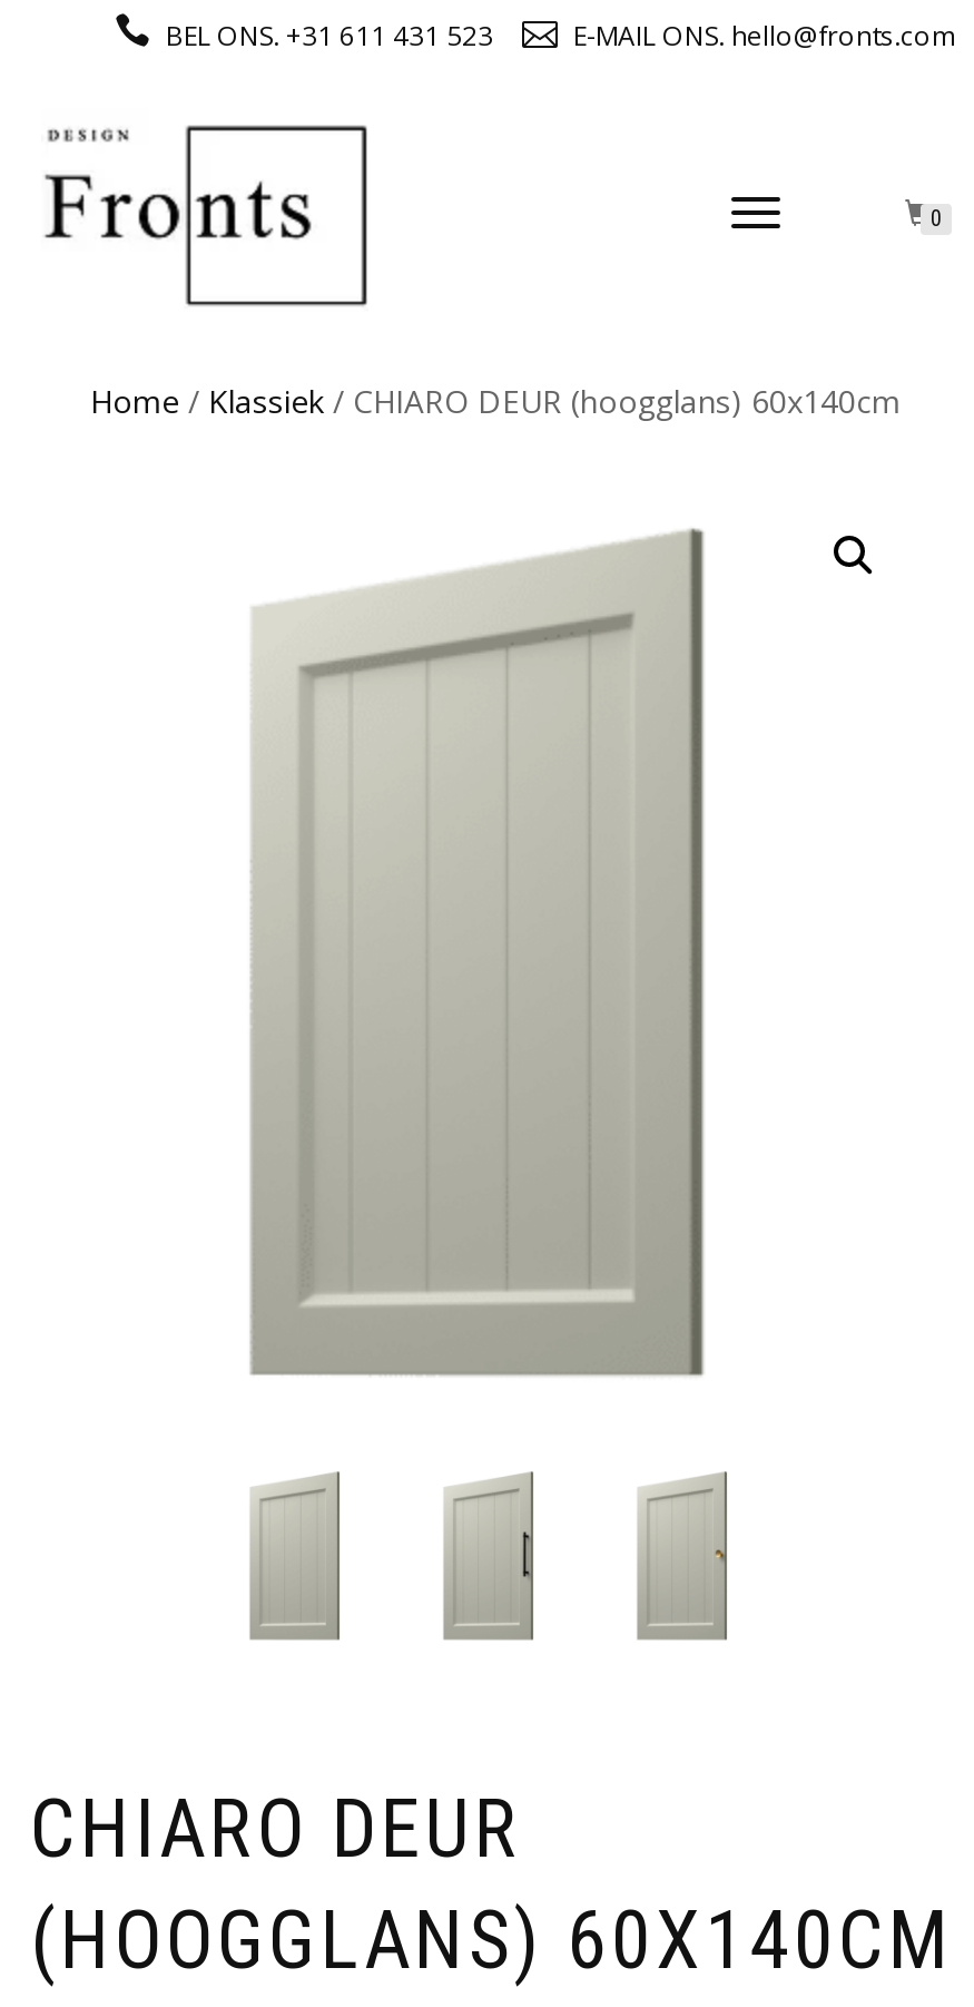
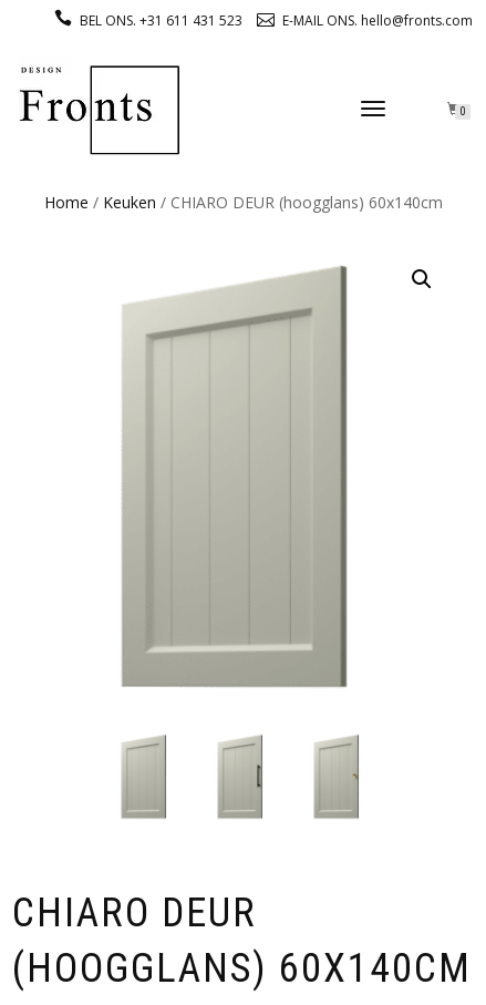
- Home / Klassiek / CHIARO DEUR (hoogglans) 60x140cm
+ Home / Keuken / CHIARO DEUR (hoogglans) 60x140cm
